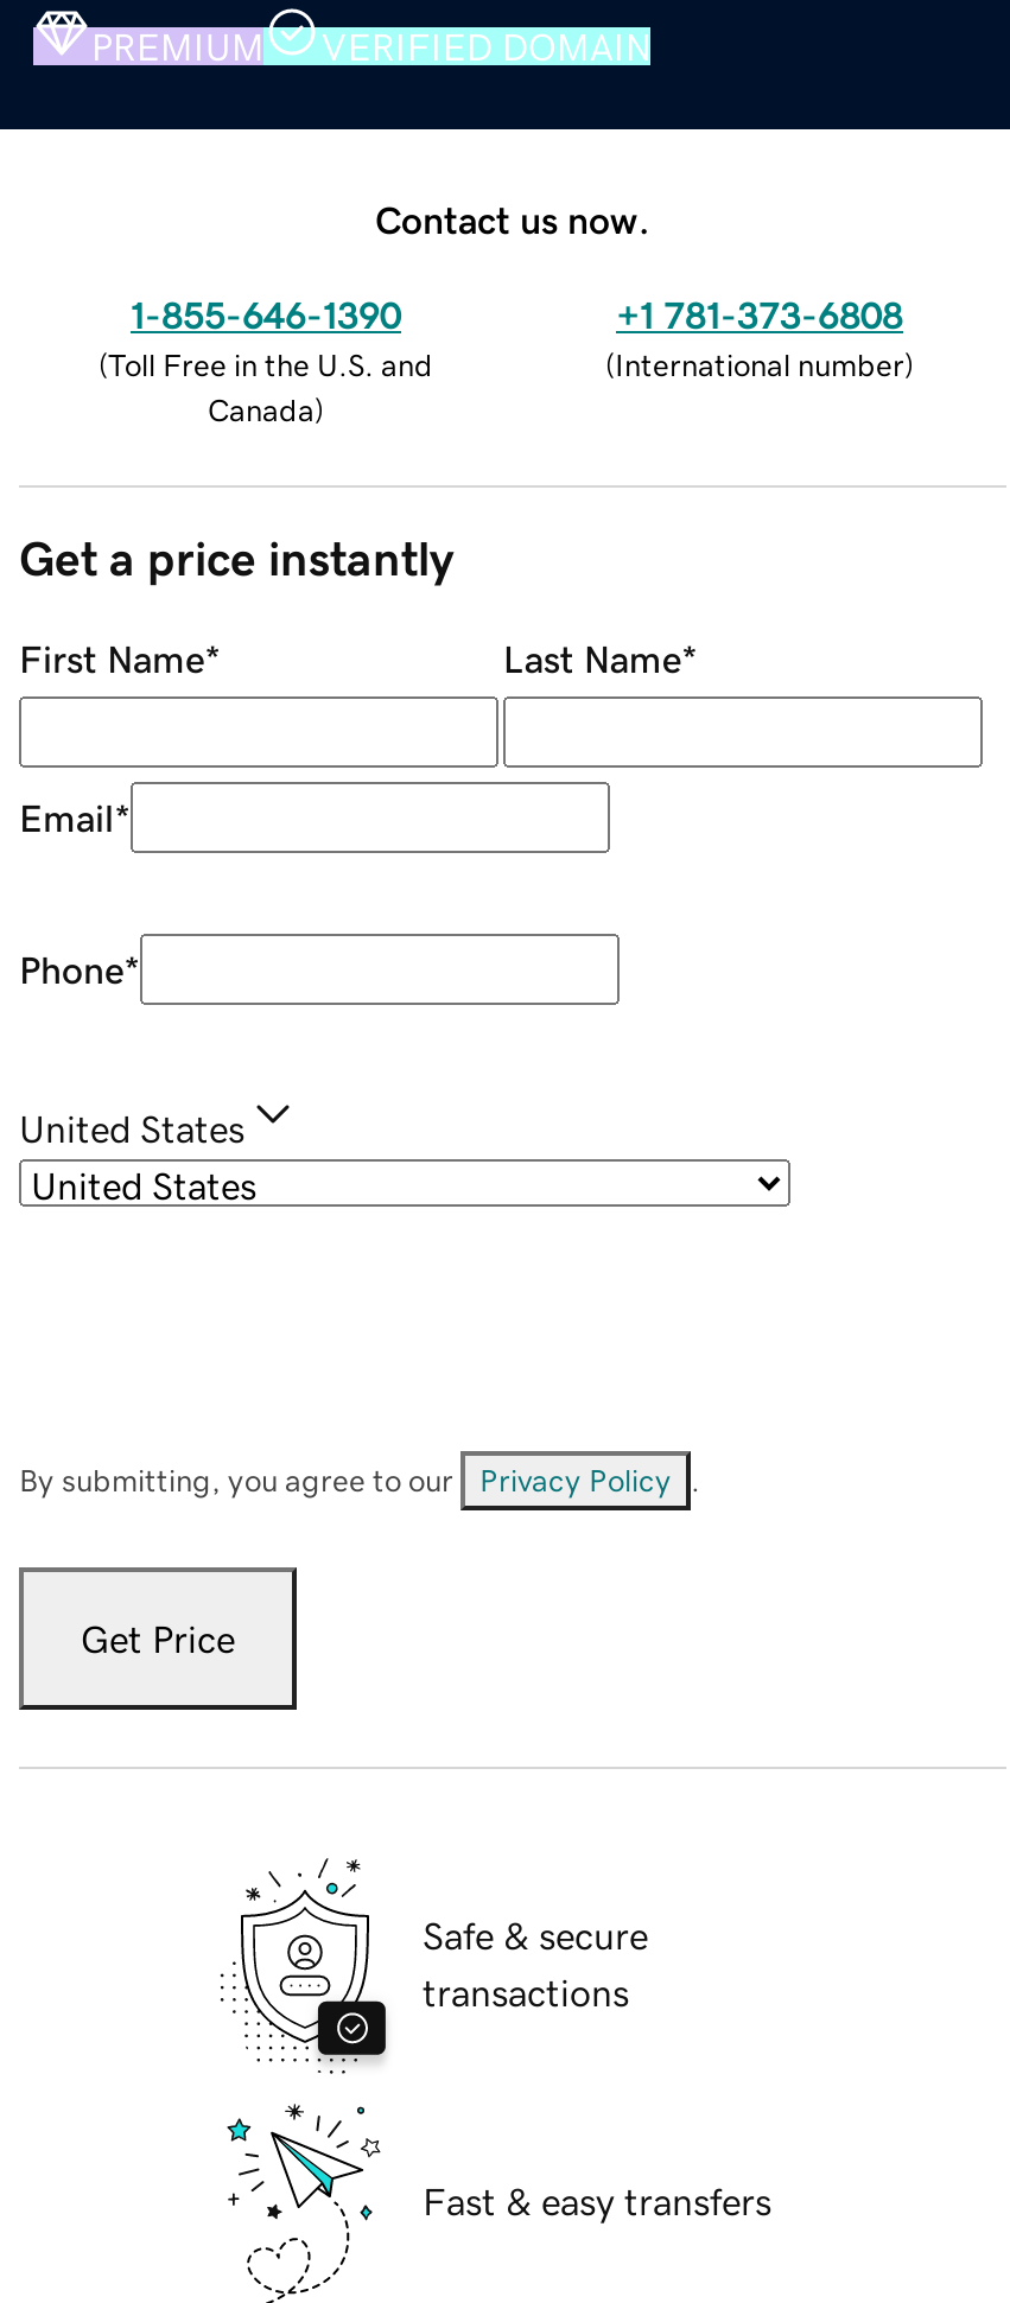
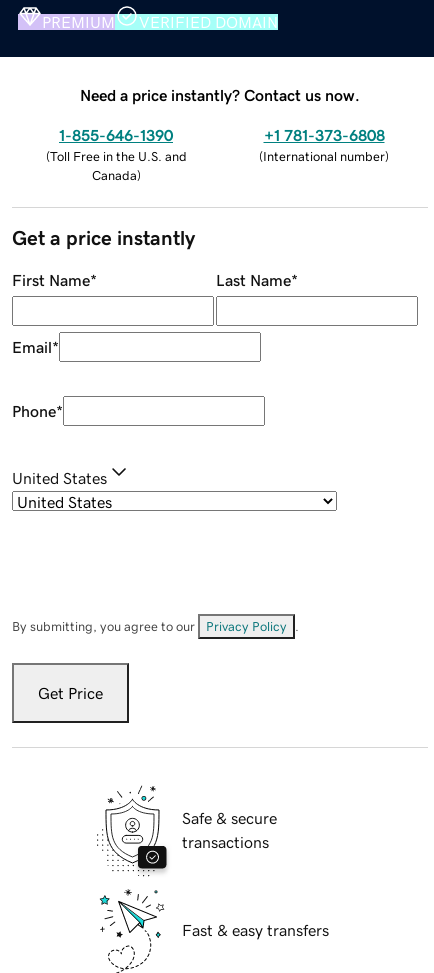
- Contact us now.
+ Need a price instantly? Contact us now.
